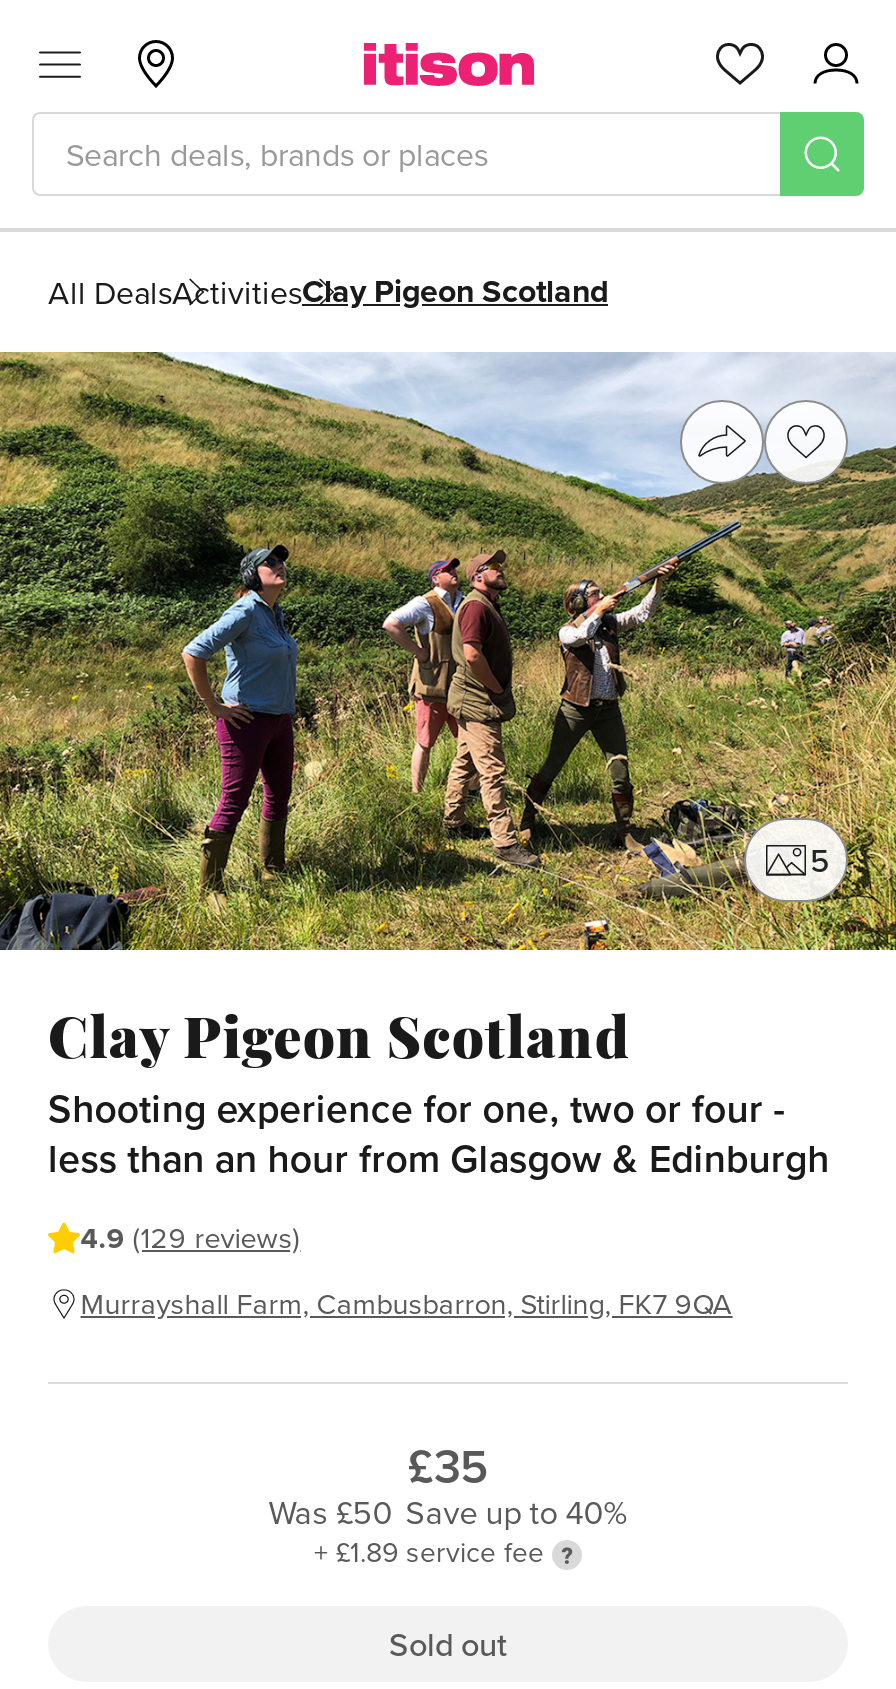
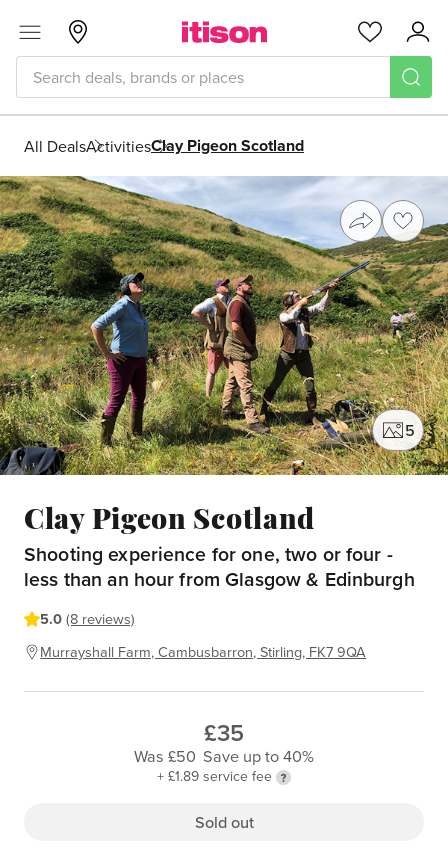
- 4.9 (129 reviews)
+ 5.0 (8 reviews)
